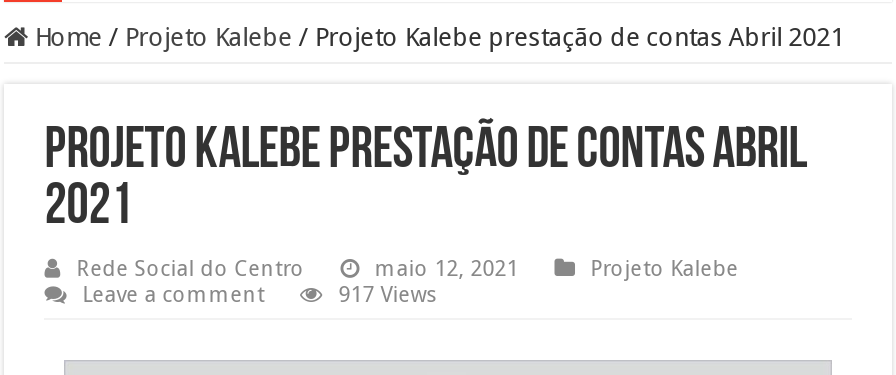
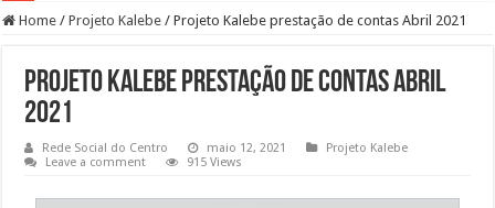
- 917 Views
+ 915 Views
